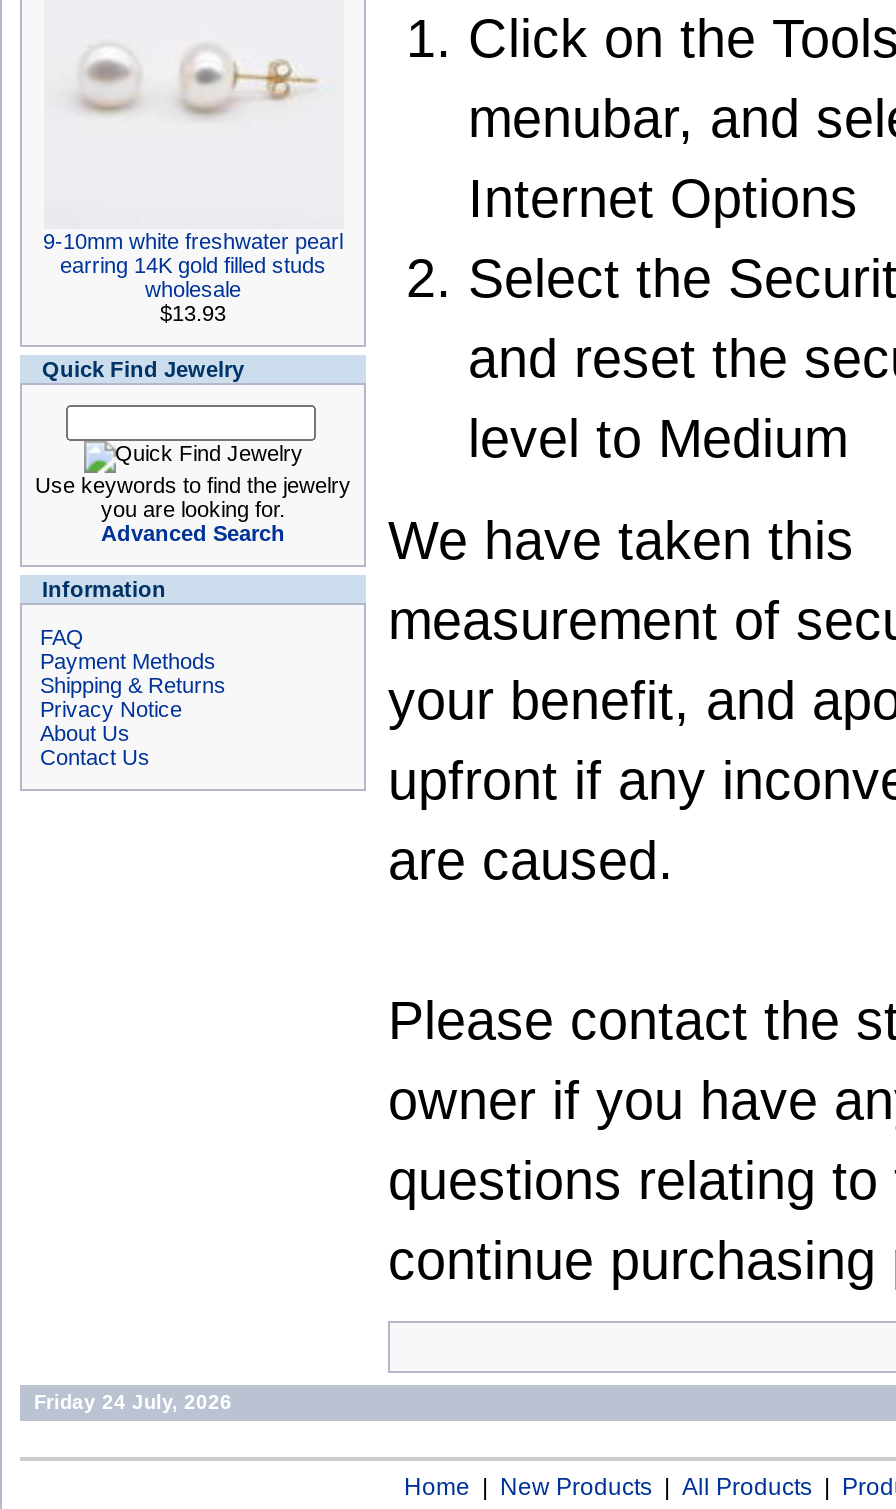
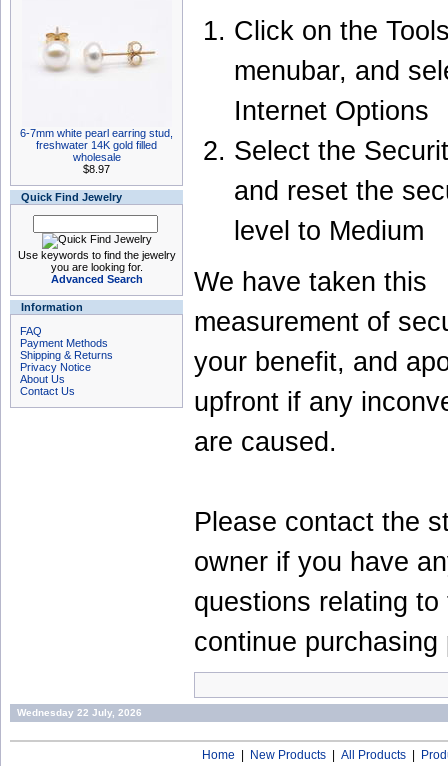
- [image]
+ [image]

- [image]
+ [image]

- 9-10mm white freshwater pearl
- earring 14K gold filled studs
+ 6-7mm white pearl earring stud,
+ freshwater 14K gold filled

- $13.93
+ $8.97

- Friday 24 July, 2026
+ Wednesday 22 July, 2026
